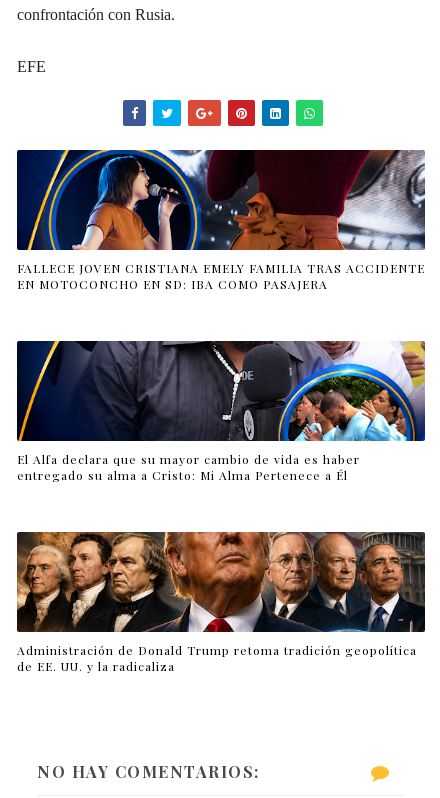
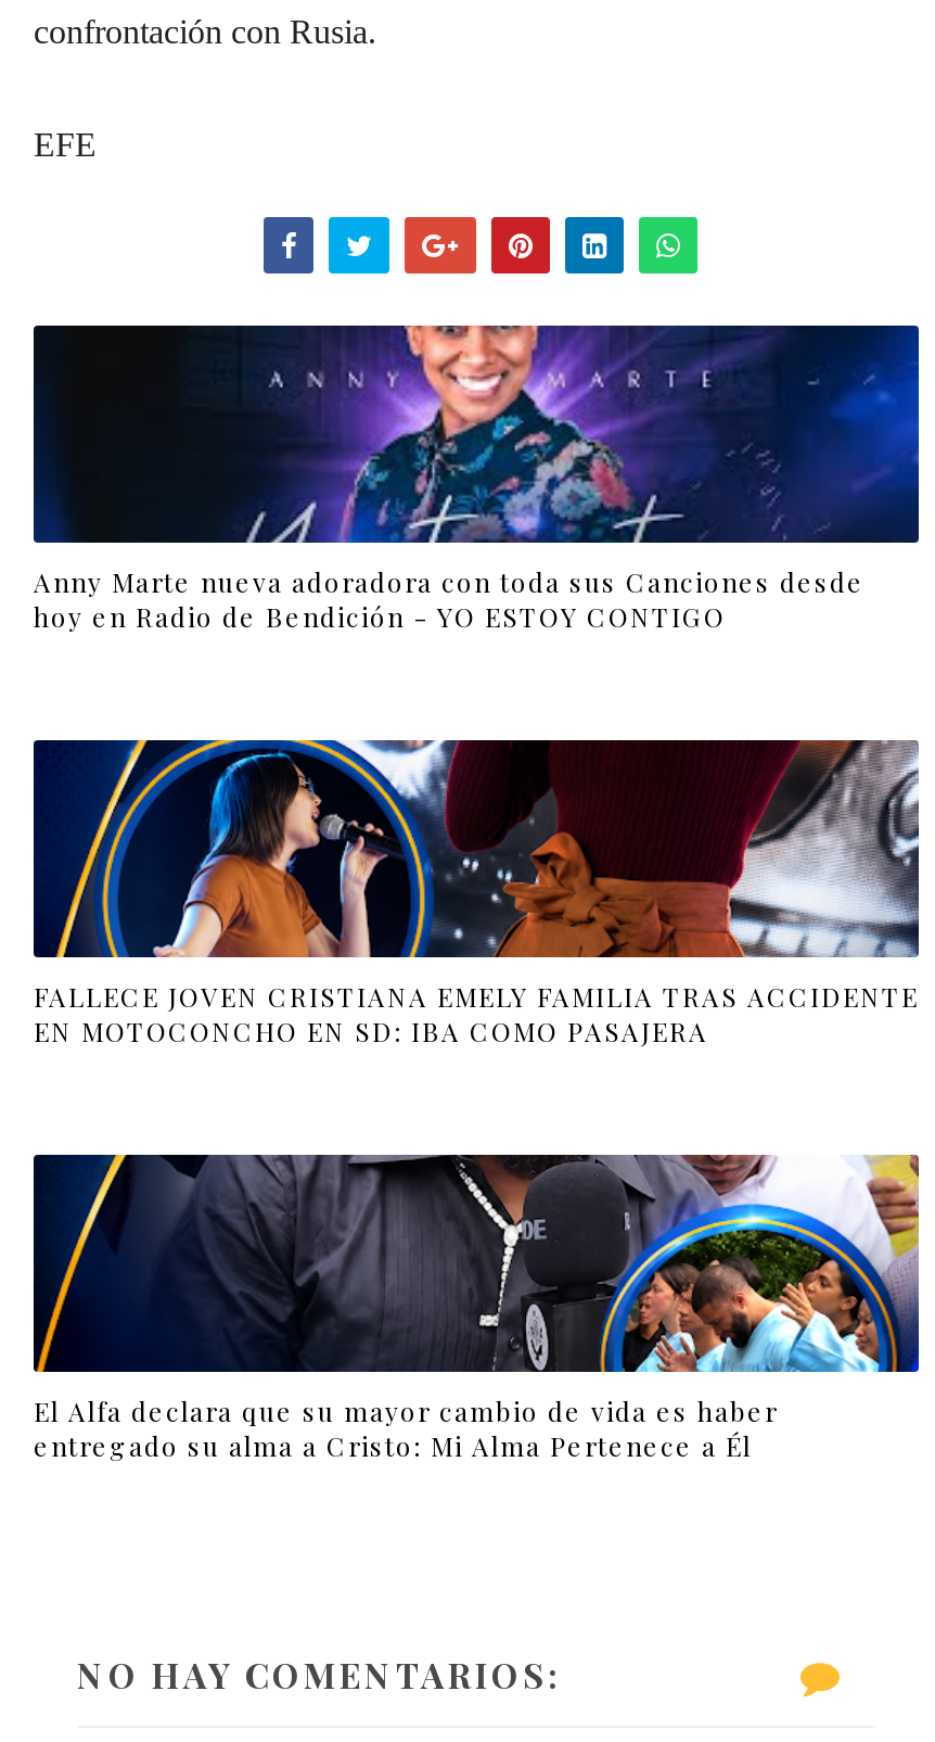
+ [image]
+ Anny Marte nueva adoradora con toda sus Canciones desde
+ hoy en Radio de Bendición - YO ESTOY CONTIGO

moved down: [image] | FALLECE JOVEN CRISTIANA EMELY FAMILIA TRAS ACCIDENTE | EN MOTOCONCHO EN SD: IBA COMO PASAJERA | El Alfa declara que su mayor cambio de vida es haber | entregado su alma a Cristo: Mi Alma Pertenece a Él

- [image]
- Administración de Donald Trump retoma tradición geopolítica
- de EE. UU. y la radicaliza
